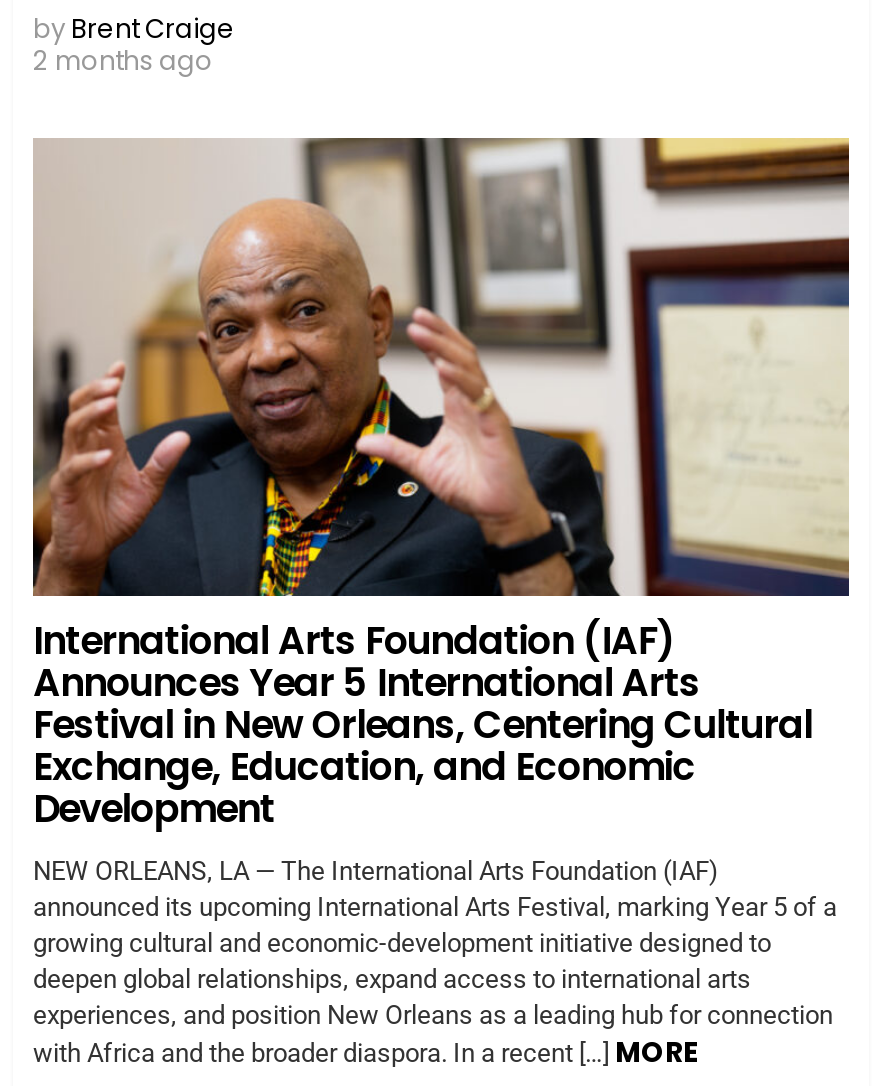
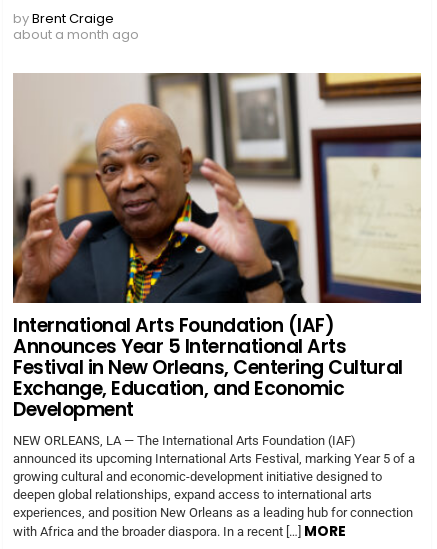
- 2 months ago
+ about a month ago
